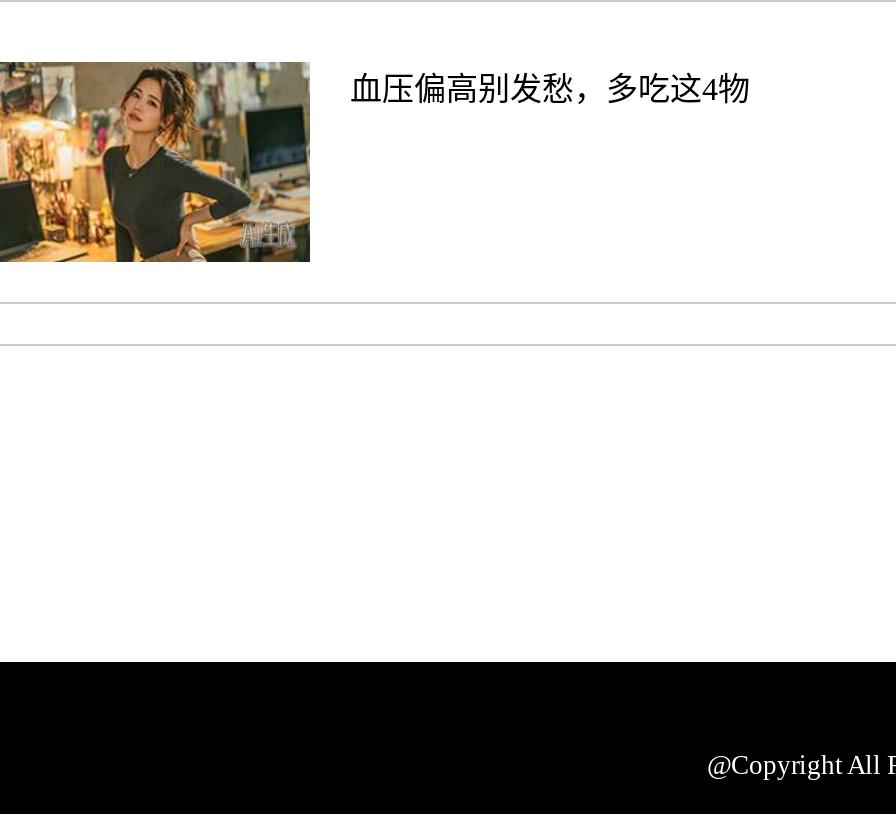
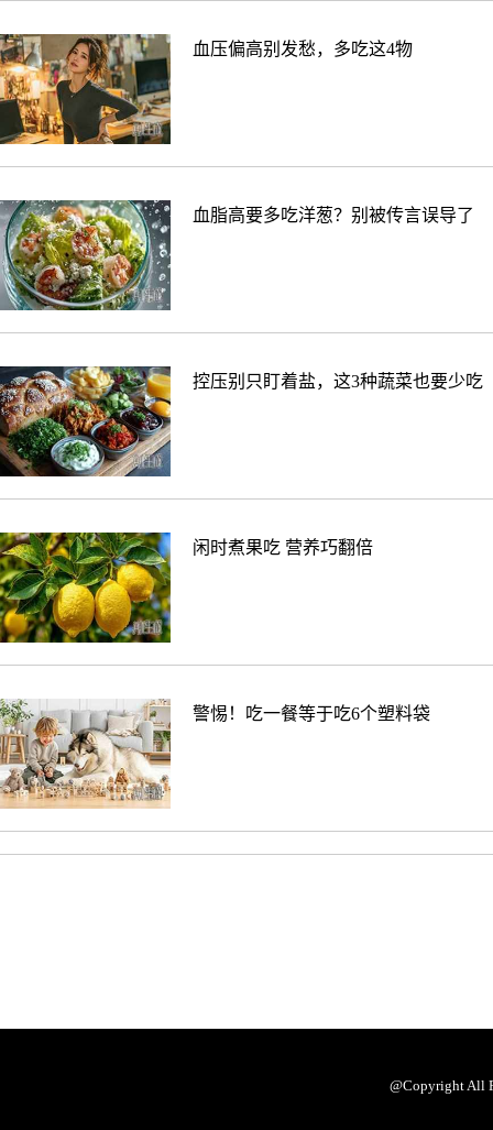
+ [image]
+ 血脂高要多吃洋葱？别被传言误导了

+ [image]
+ 控压别只盯着盐，这3种蔬菜也要少吃

+ [image]
+ 闲时煮果吃 营养巧翻倍

+ [image]
+ 警惕！吃一餐等于吃6个塑料袋
